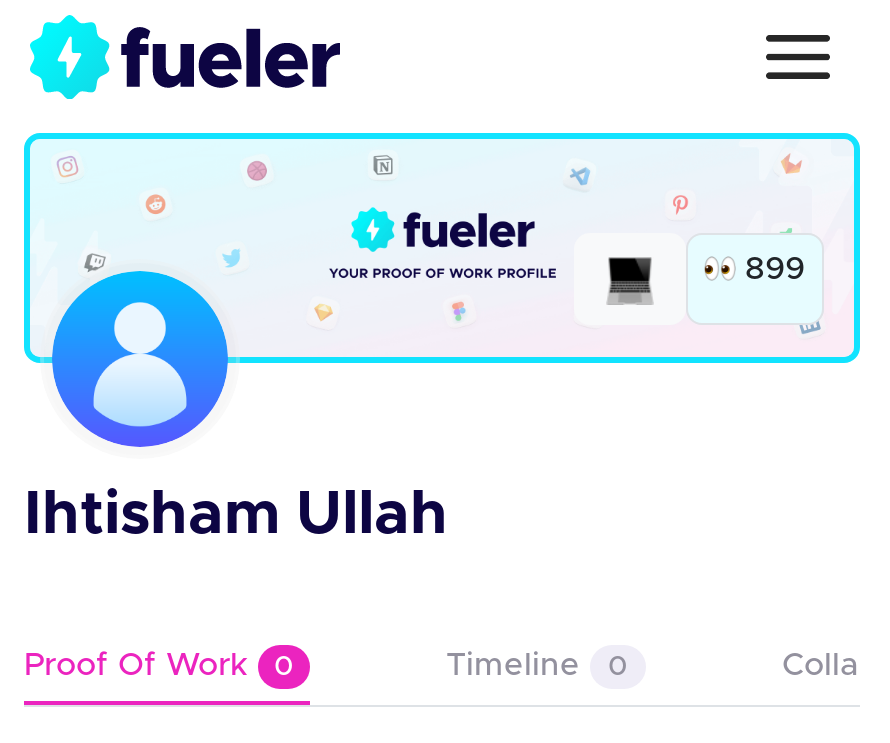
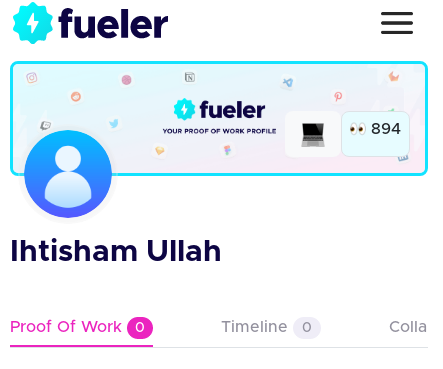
- 899
+ 894
